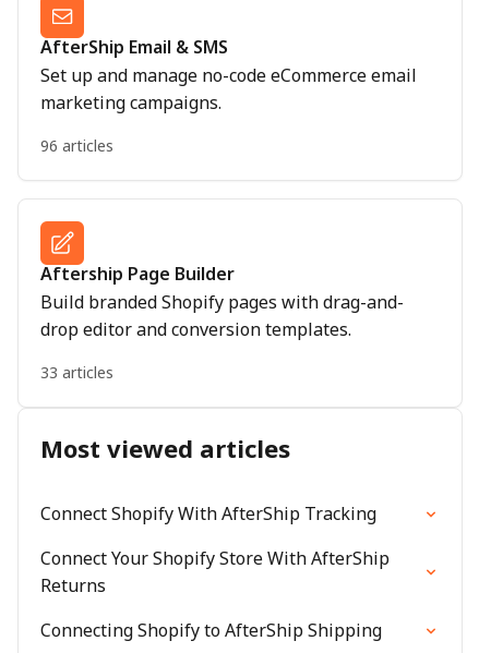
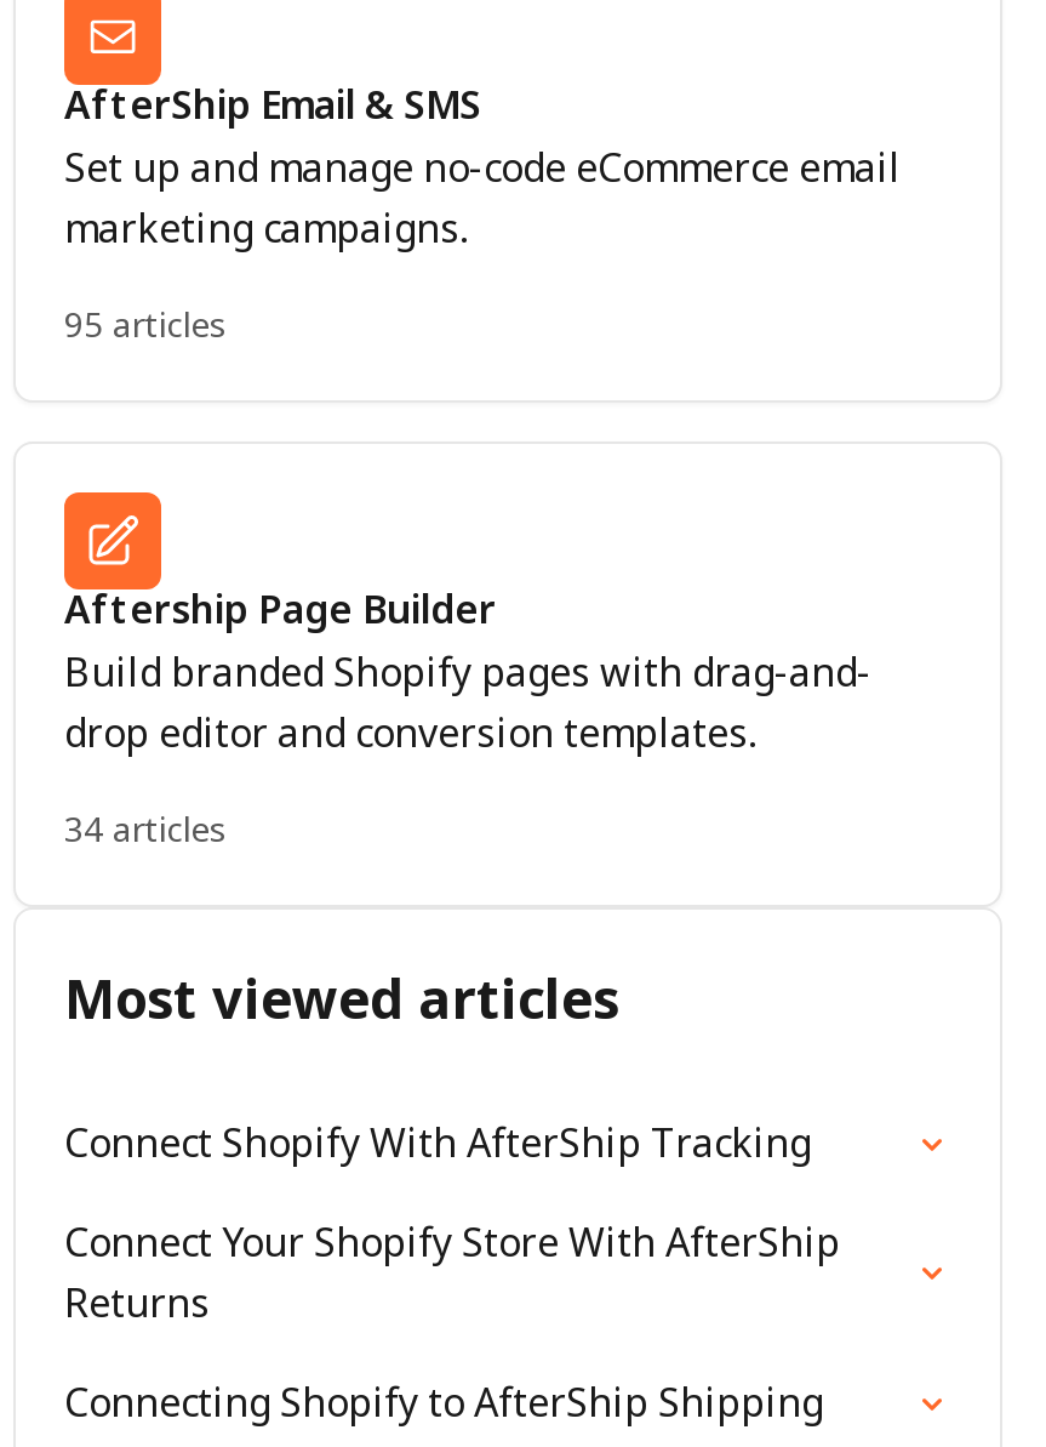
- 96 articles
+ 95 articles

- 33 articles
+ 34 articles
